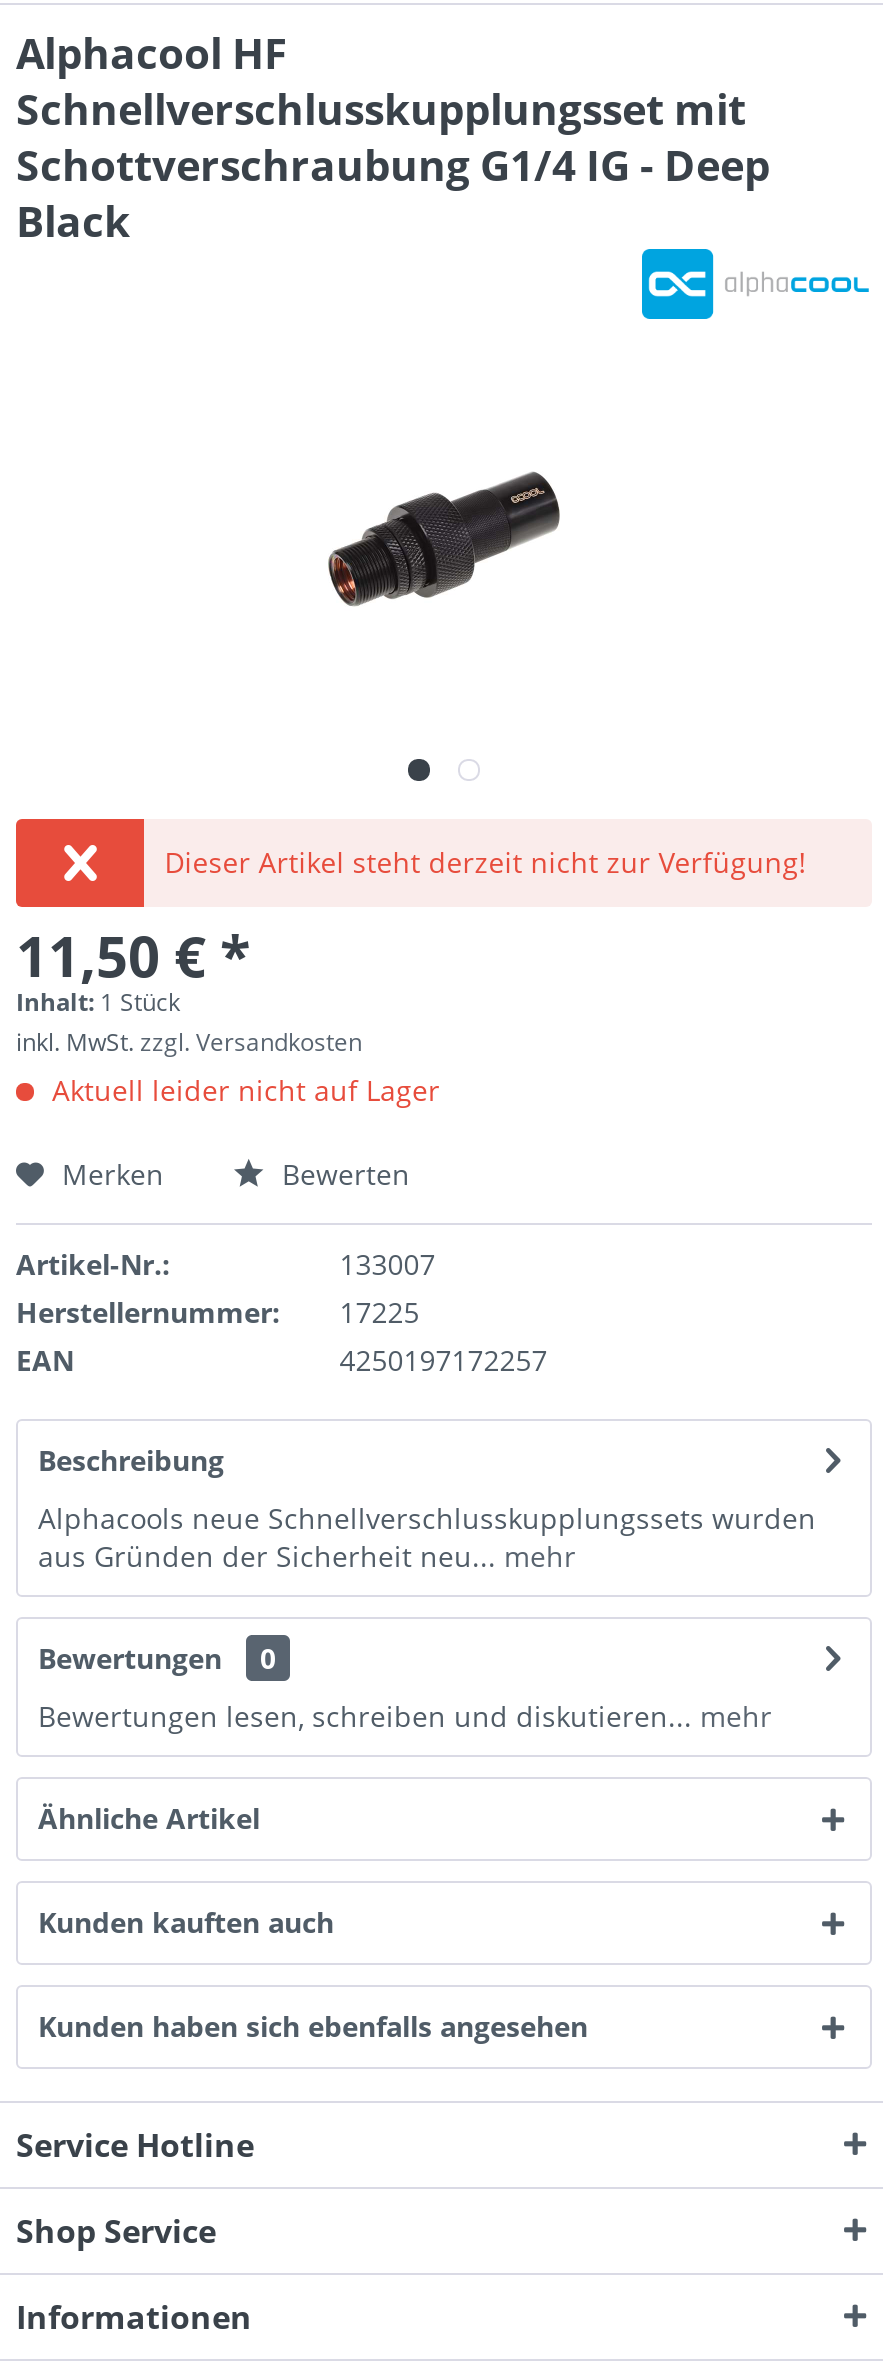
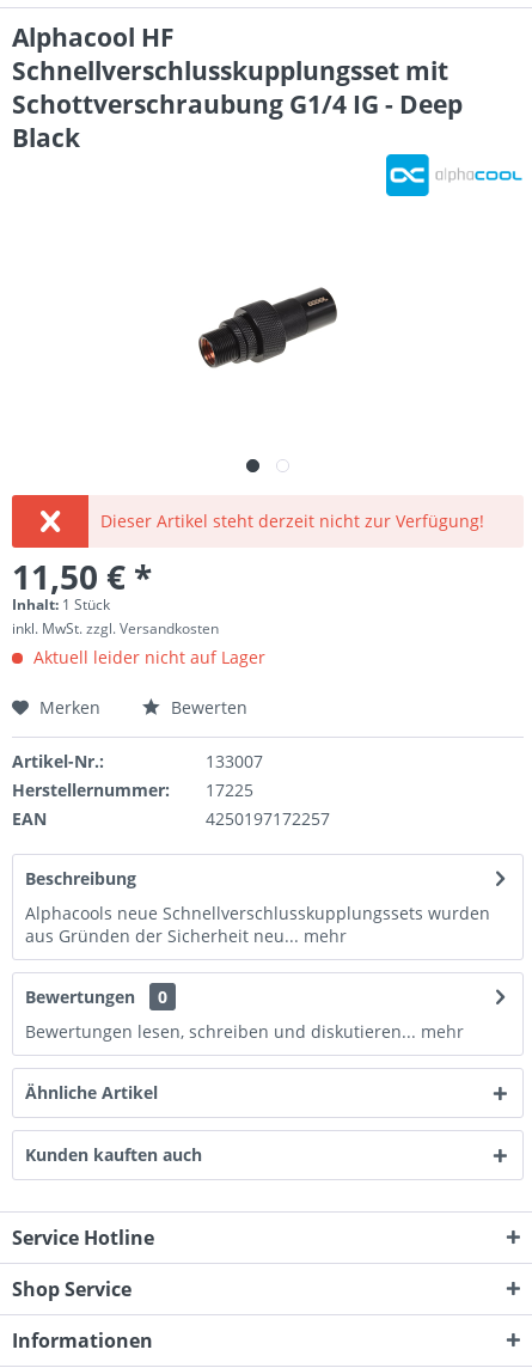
- Kunden haben sich ebenfalls angesehen
